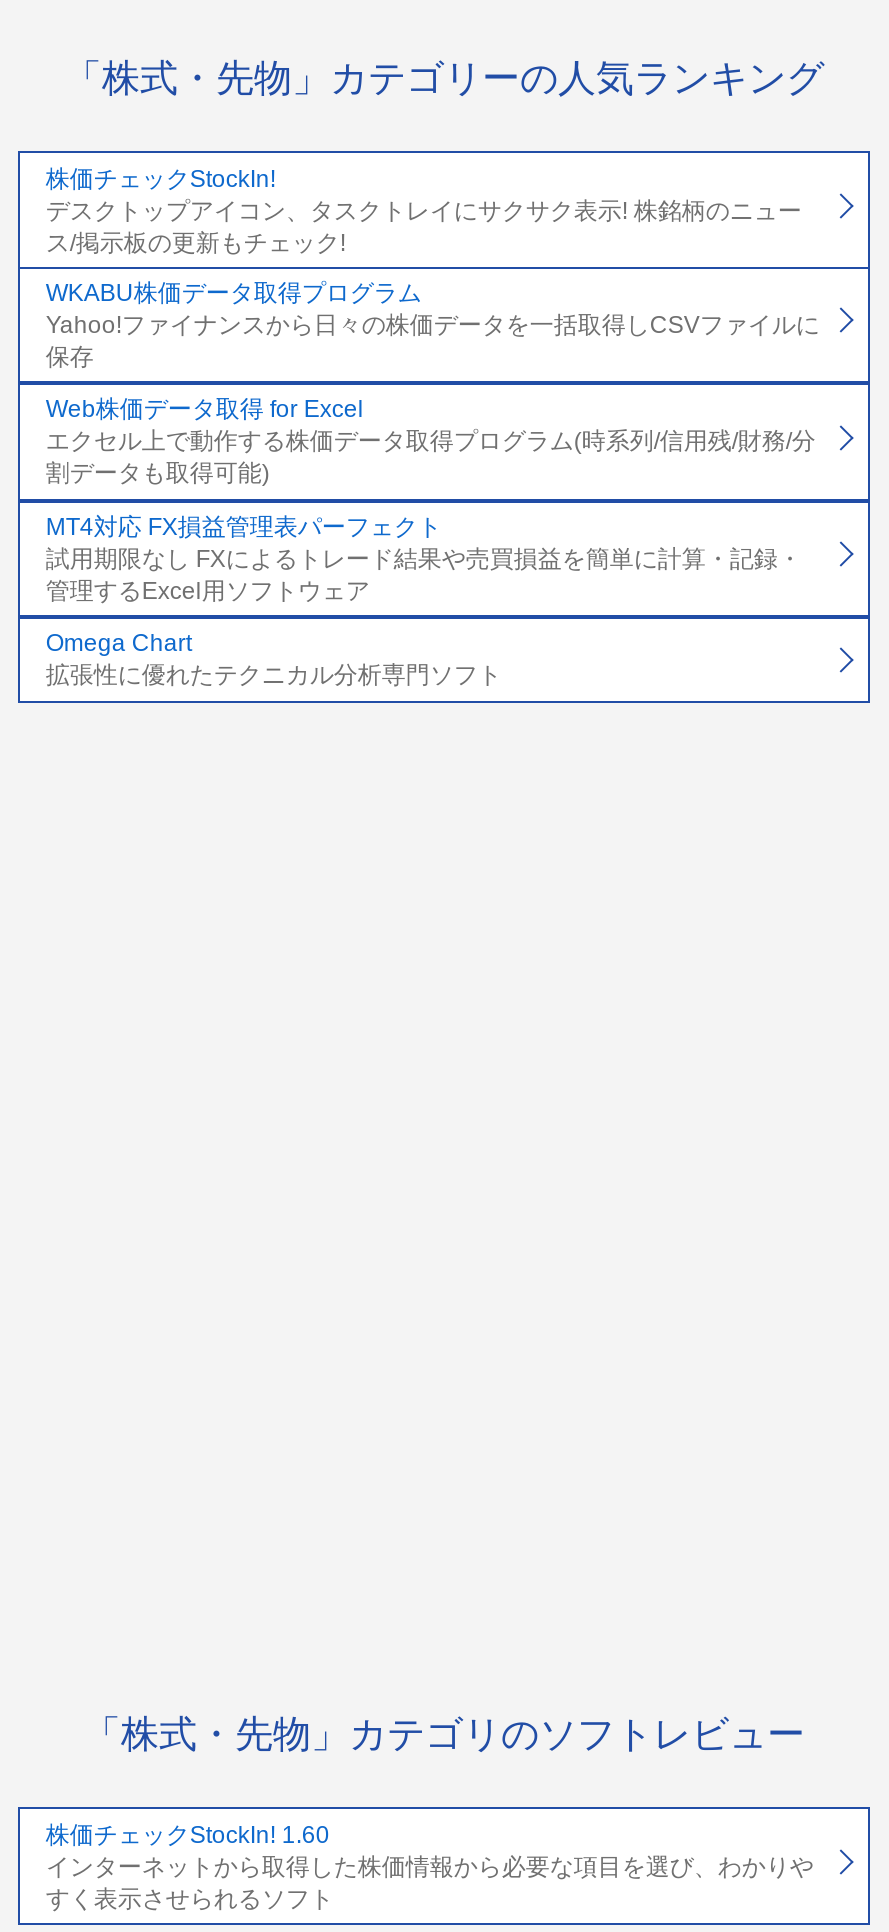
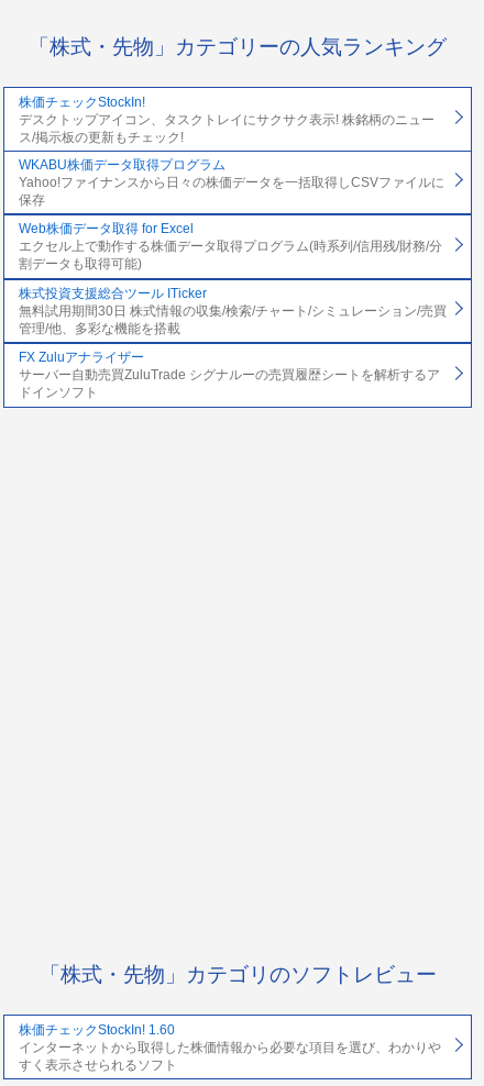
- MT4対応 FX損益管理表パーフェクト
- 試用期限なし FXによるトレード結果や売買損益を簡単に計算・記録・
- 管理するExcel用ソフトウェア
+ 株式投資支援総合ツール ITicker
+ 無料試用期間30日 株式情報の収集/検索/チャート/シミュレーション/売買
+ 管理/他、多彩な機能を搭載

- Omega Chart
- 拡張性に優れたテクニカル分析専門ソフト
+ FX Zuluアナライザー
+ サーバー自動売買ZuluTrade シグナルーの売買履歴シートを解析するア
+ ドインソフト
